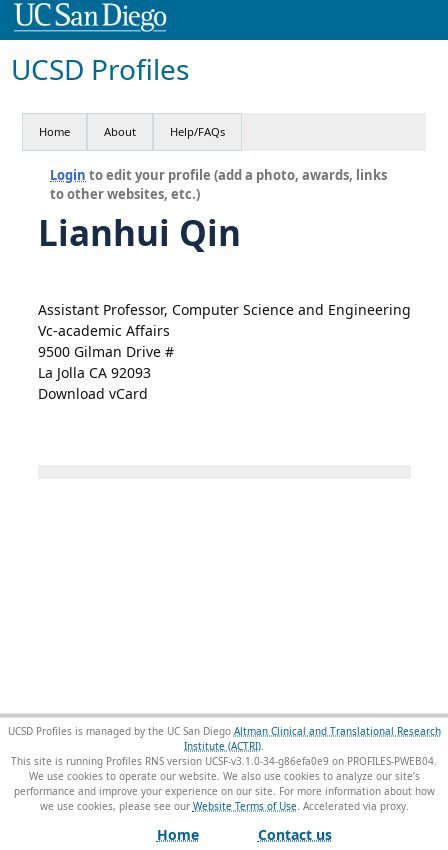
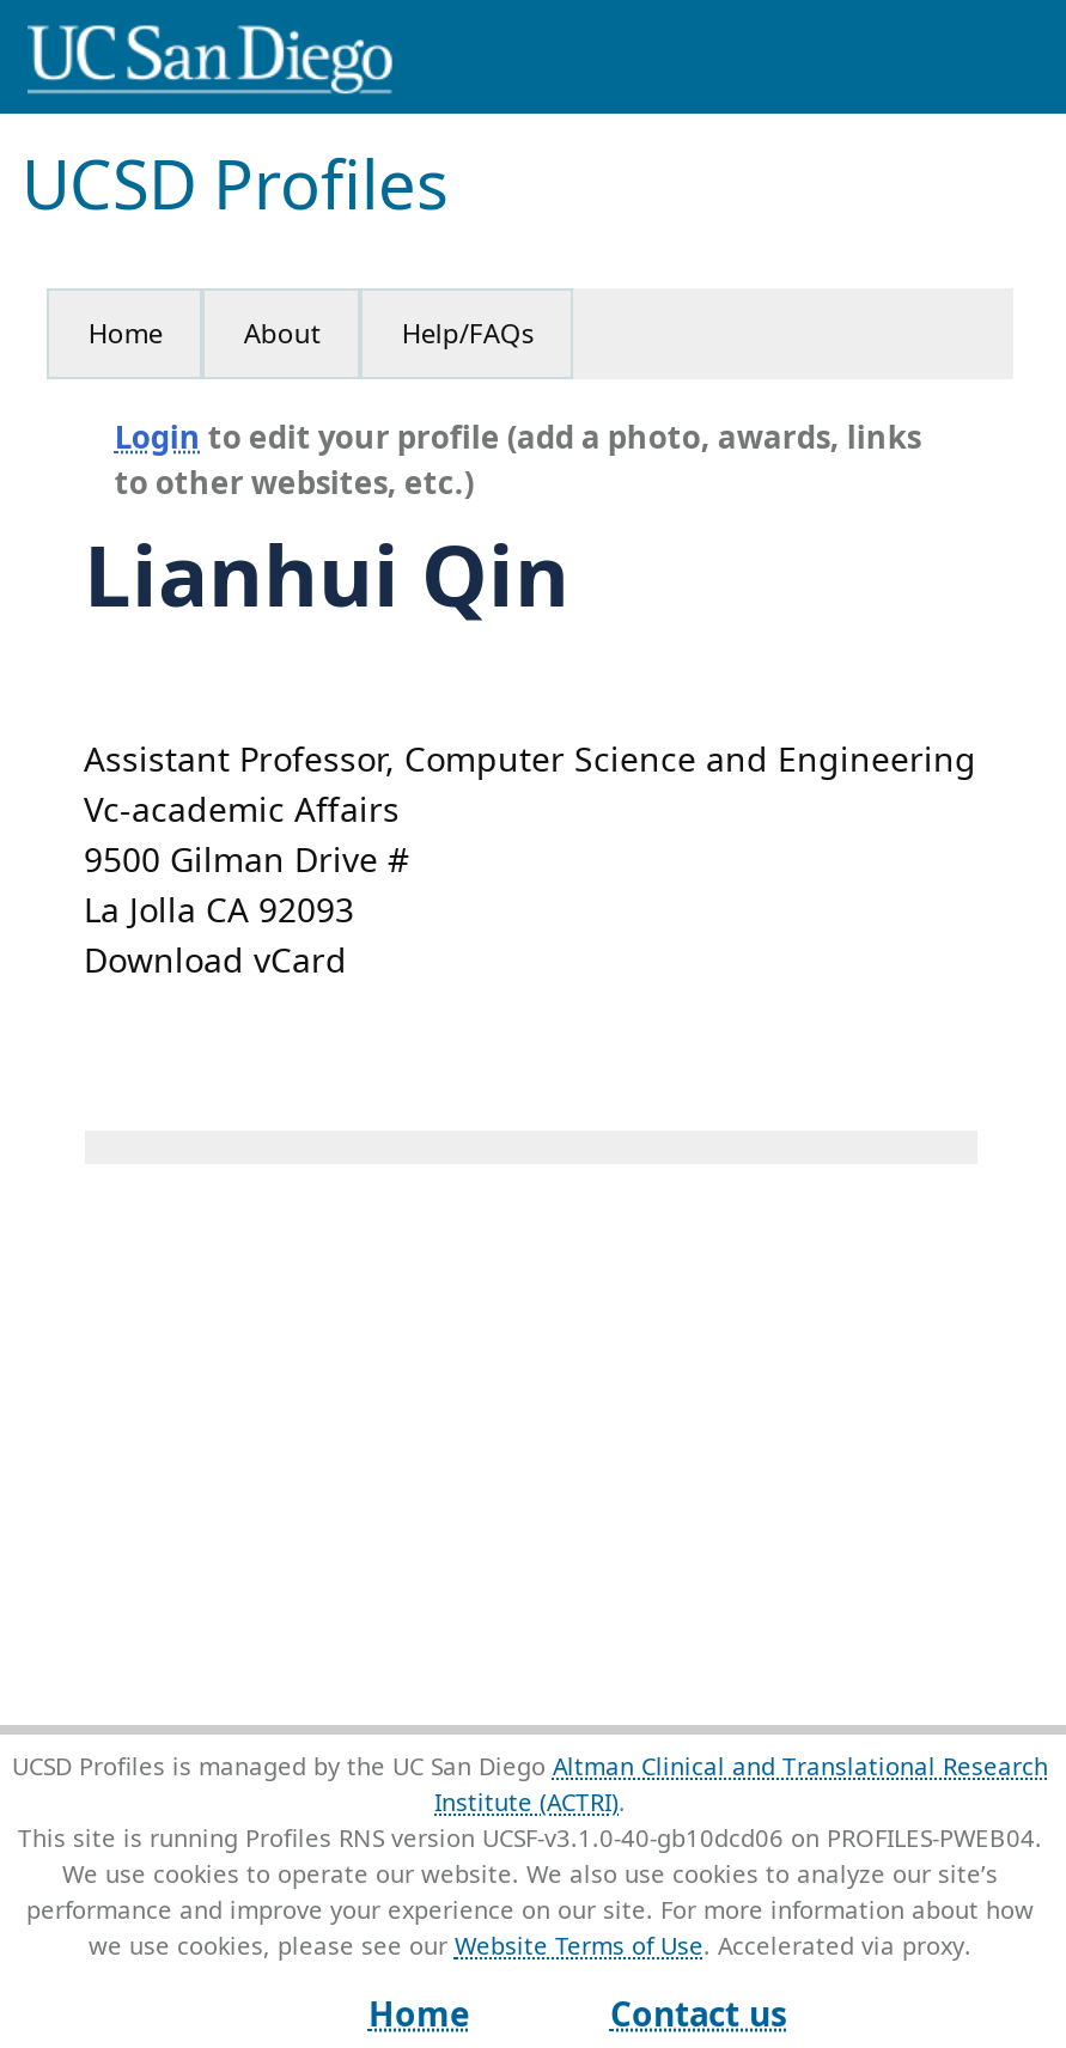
- This site is running Profiles RNS version UCSF-v3.1.0-34-g86efa0e9 on PROFILES-PWEB04.
+ This site is running Profiles RNS version UCSF-v3.1.0-40-gb10dcd06 on PROFILES-PWEB04.
